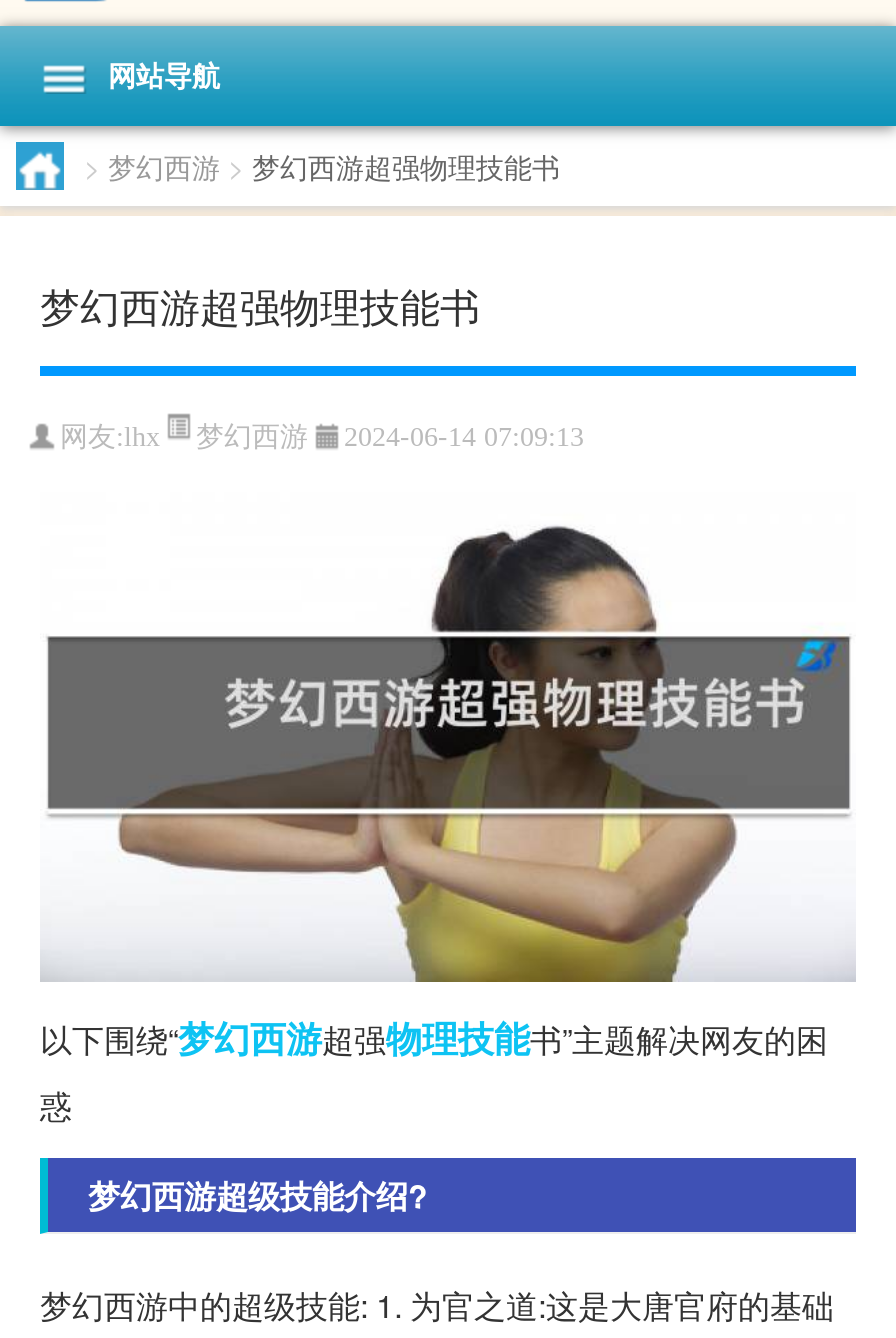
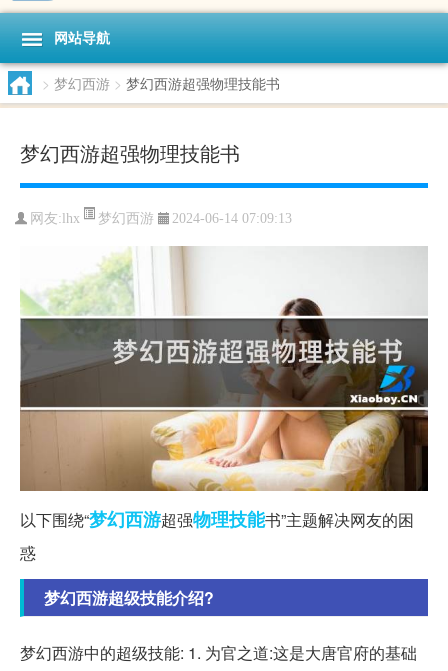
- [image]
+ [image]
